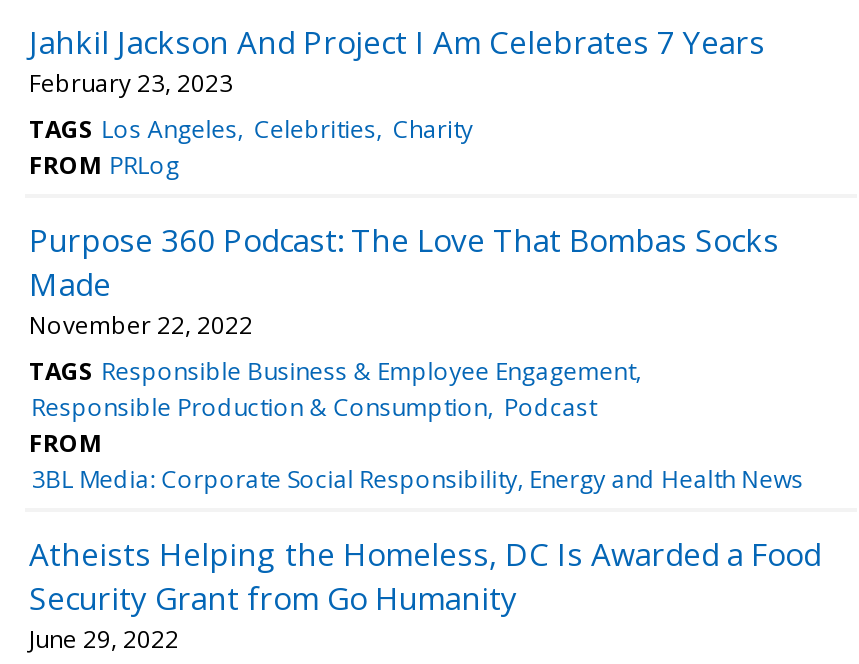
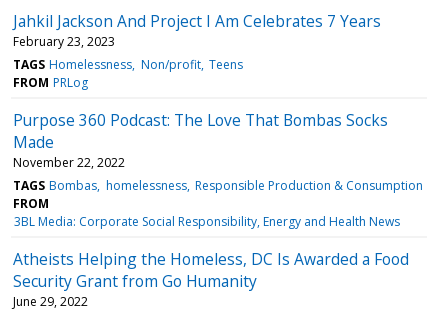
- TAGS Los Angeles Celebrities Charity
+ TAGS Homelessness Non/profit Teens

- TAGS Responsible Business & Employee Engagement
- Responsible Production & Consumption Podcast
+ TAGS Bombas homelessness Responsible Production & Consumption
